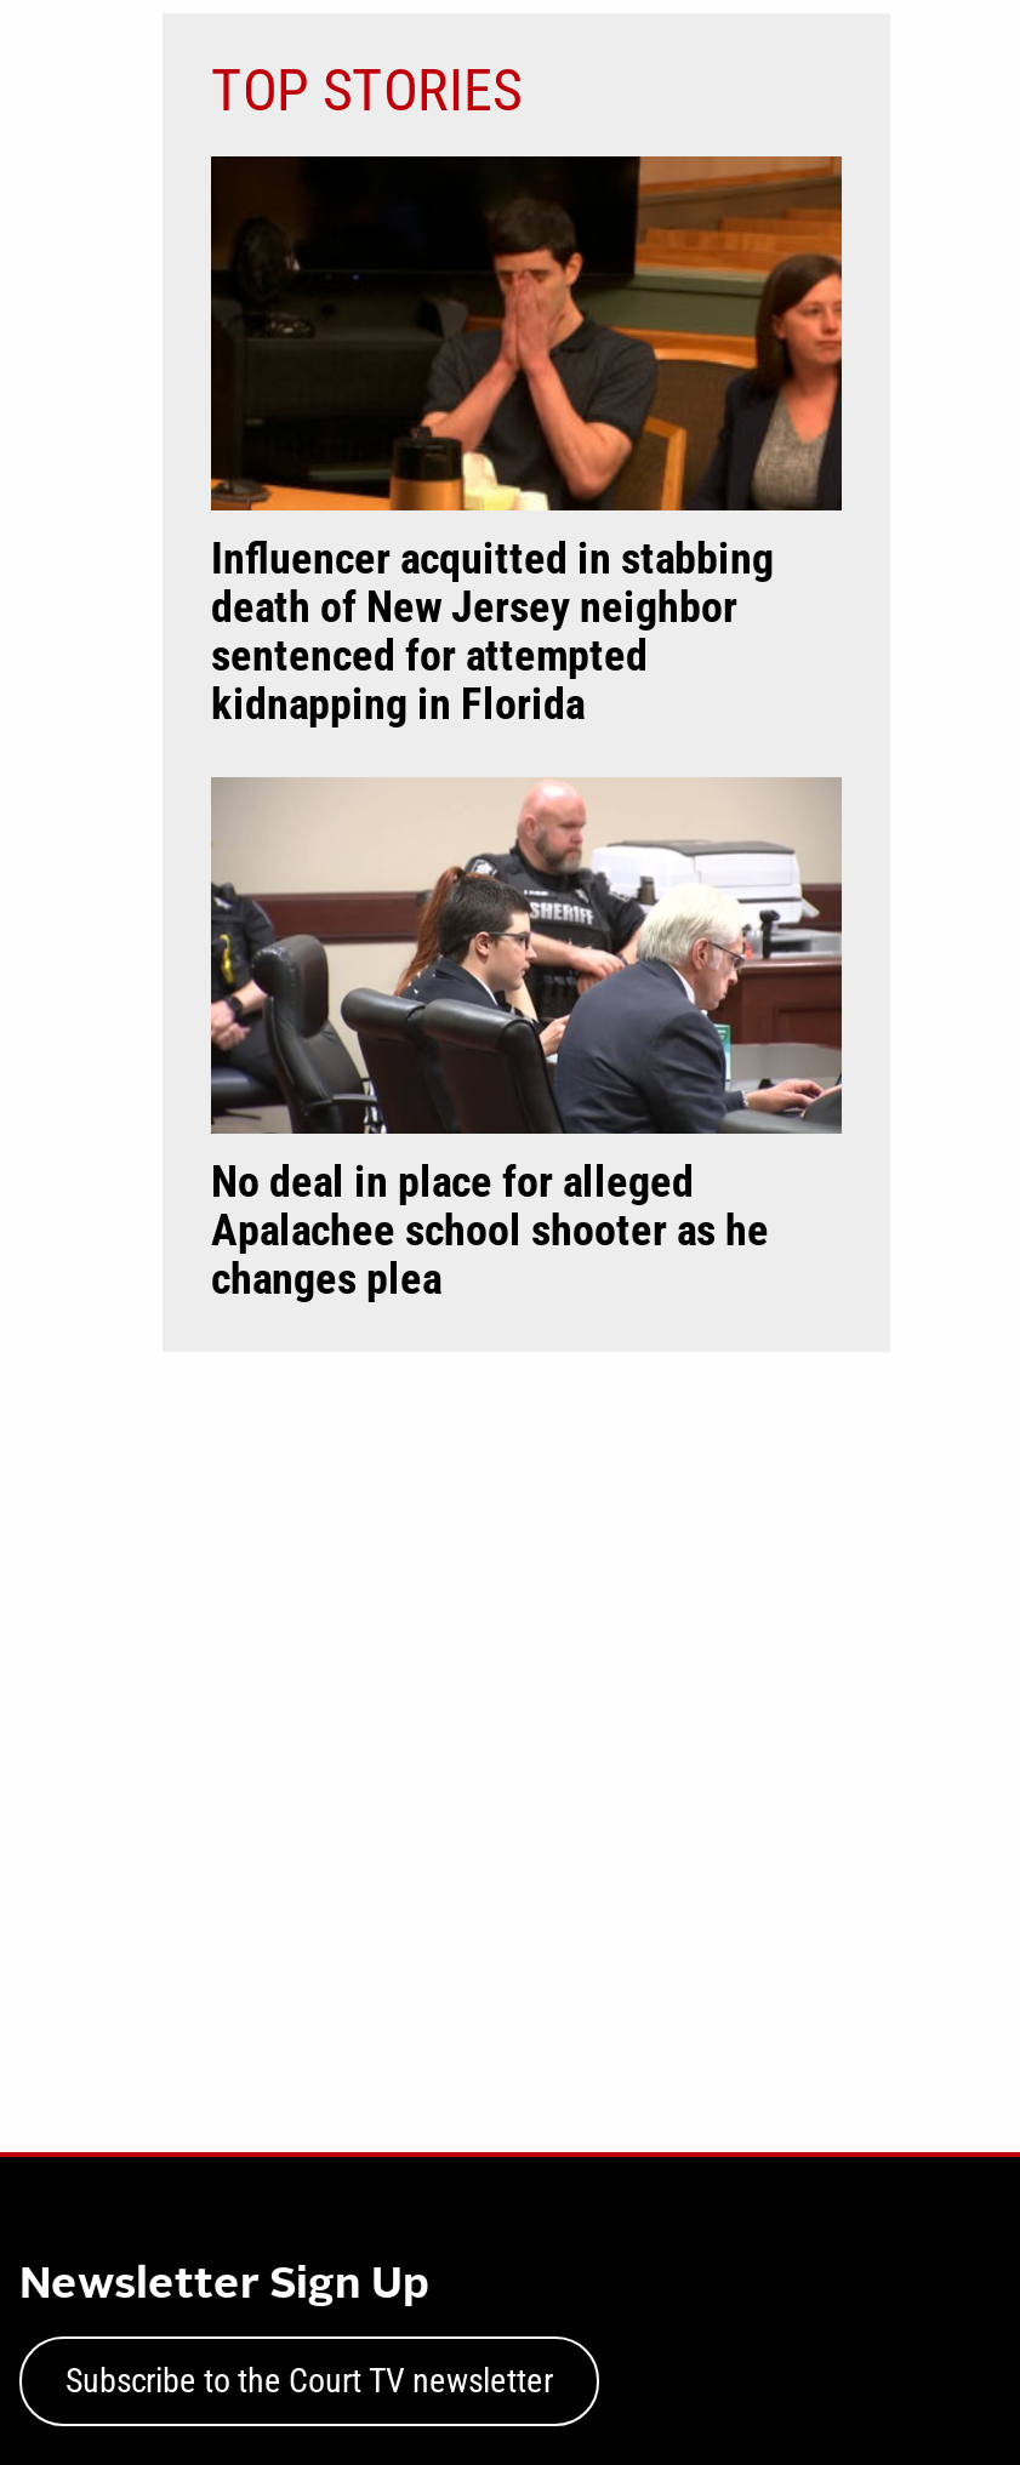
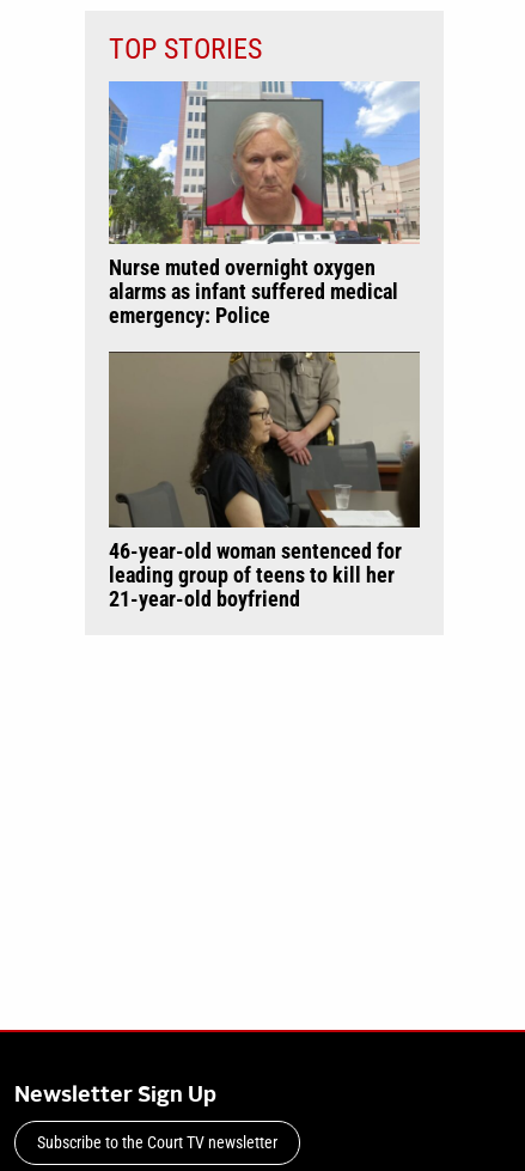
- [image]
- Influencer acquitted in stabbing
- death of New Jersey neighbor
- sentenced for attempted
- kidnapping in Florida
+ [image]
+ Nurse muted overnight oxygen
+ alarms as infant suffered medical
+ emergency: Police

- [image]
- No deal in place for alleged
- Apalachee school shooter as he
- changes plea
+ [image]
+ 46-year-old woman sentenced for
+ leading group of teens to kill her
+ 21-year-old boyfriend
